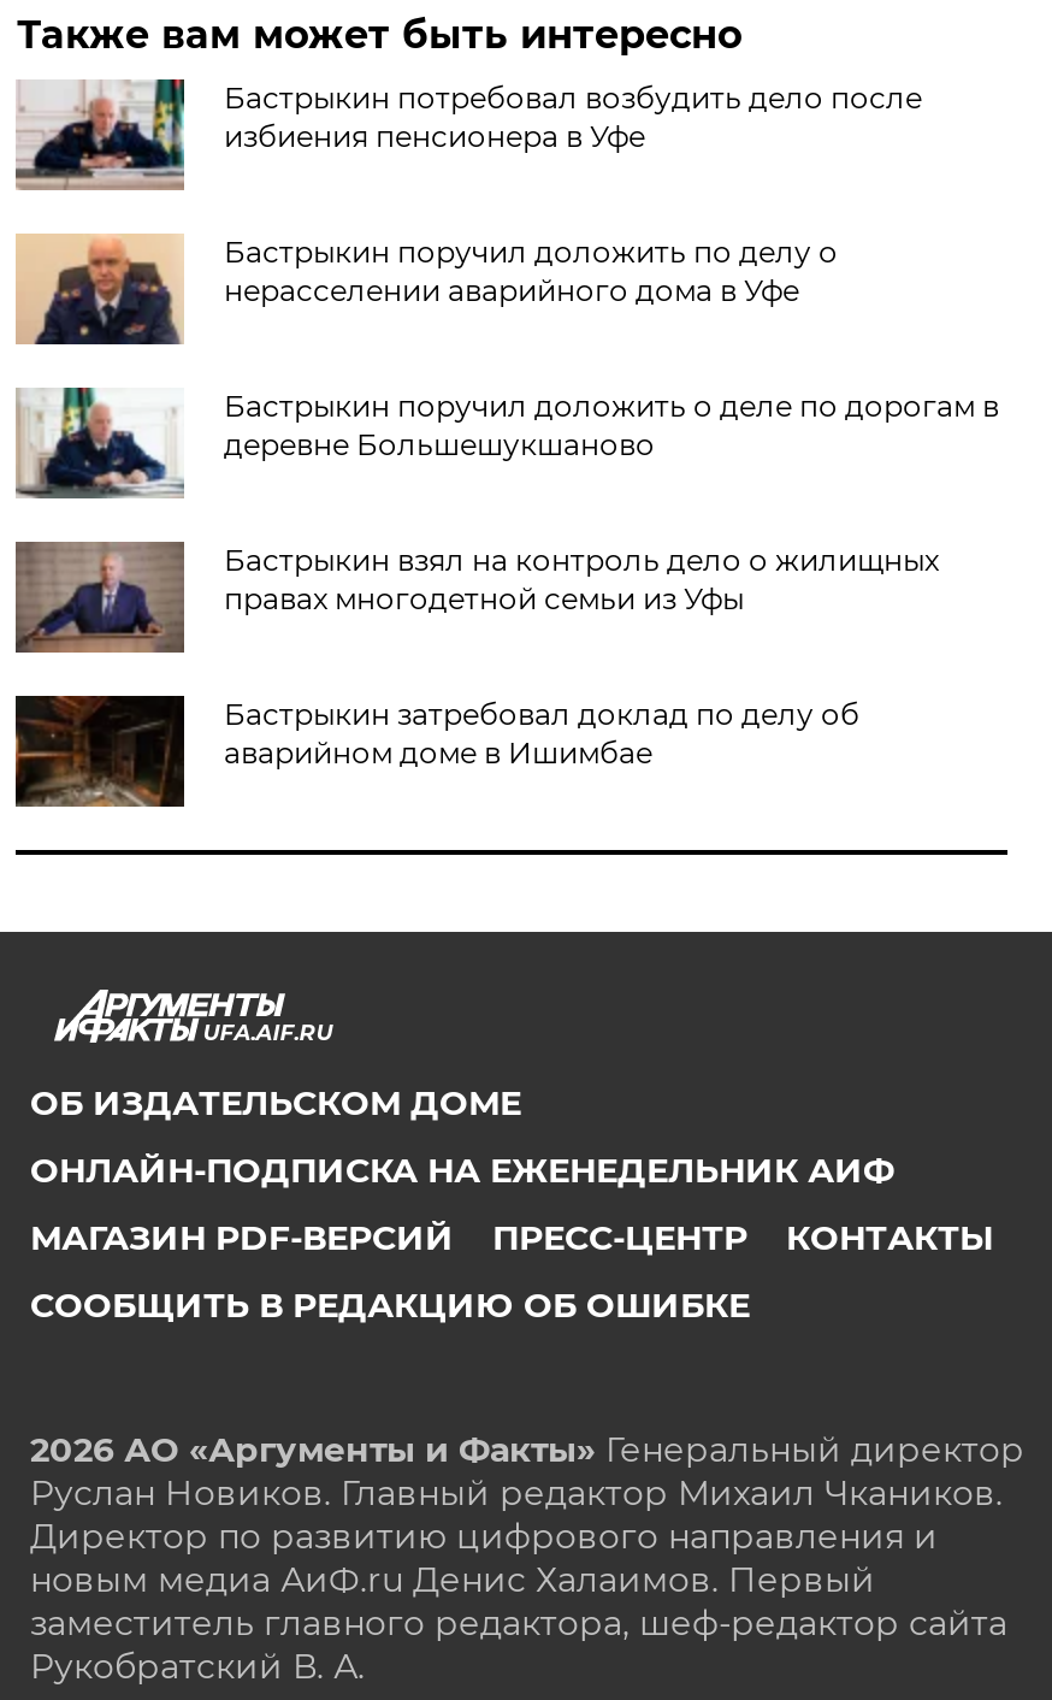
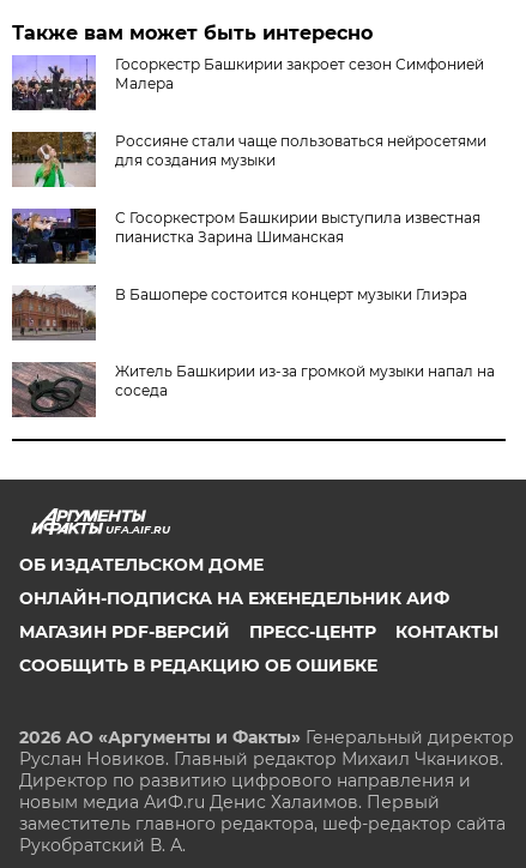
- [image]
- Бастрыкин потребовал возбудить дело после
- избиения пенсионера в Уфе
+ [image]
+ Госоркестр Башкирии закроет сезон Симфонией
+ Малера

- [image]
- Бастрыкин поручил доложить по делу о
- нерасселении аварийного дома в Уфе
+ [image]
+ Россияне стали чаще пользоваться нейросетями
+ для создания музыки

- [image]
- Бастрыкин поручил доложить о деле по дорогам в
- деревне Большешукшаново
+ [image]
+ С Госоркестром Башкирии выступила известная
+ пианистка Зарина Шиманская

- [image]
- Бастрыкин взял на контроль дело о жилищных
- правах многодетной семьи из Уфы
+ [image]
+ В Башопере состоится концерт музыки Глиэра

- [image]
- Бастрыкин затребовал доклад по делу об
- аварийном доме в Ишимбае
+ [image]
+ Житель Башкирии из-за громкой музыки напал на
+ соседа
